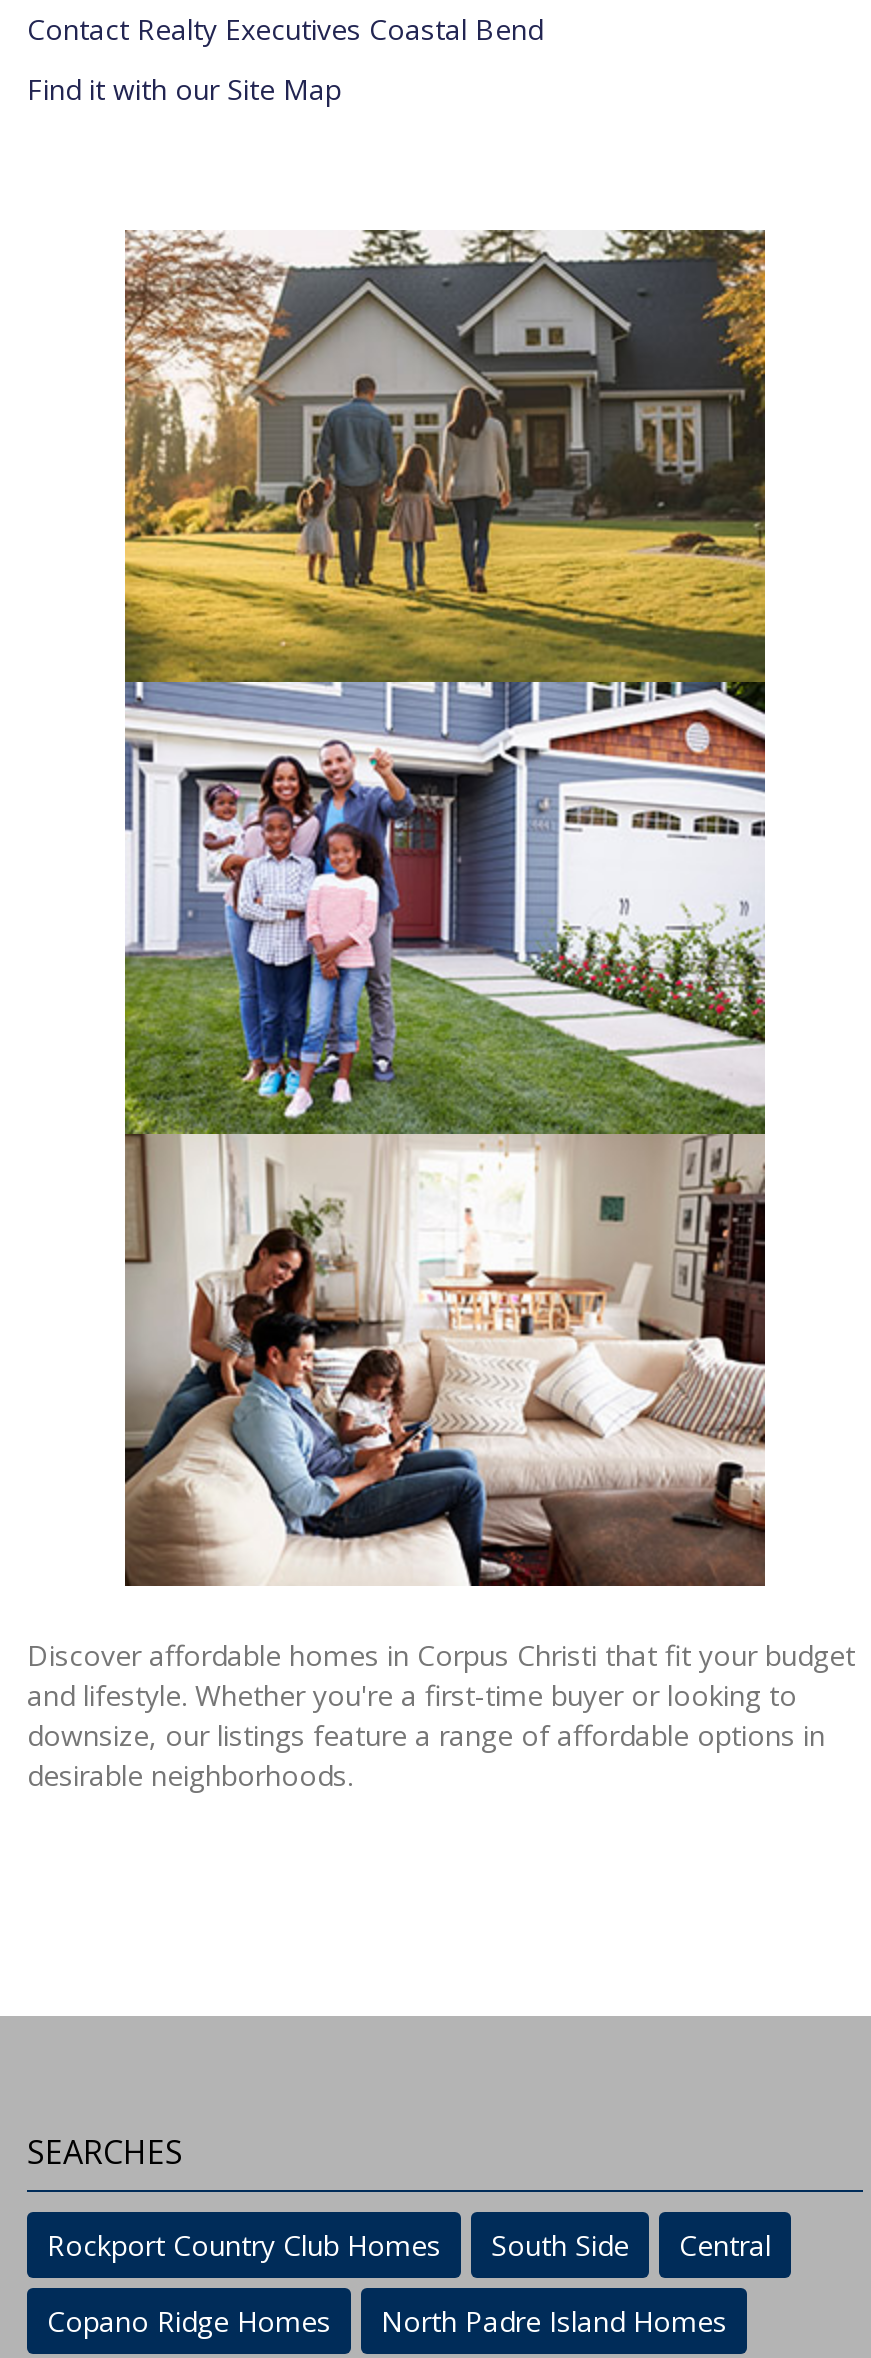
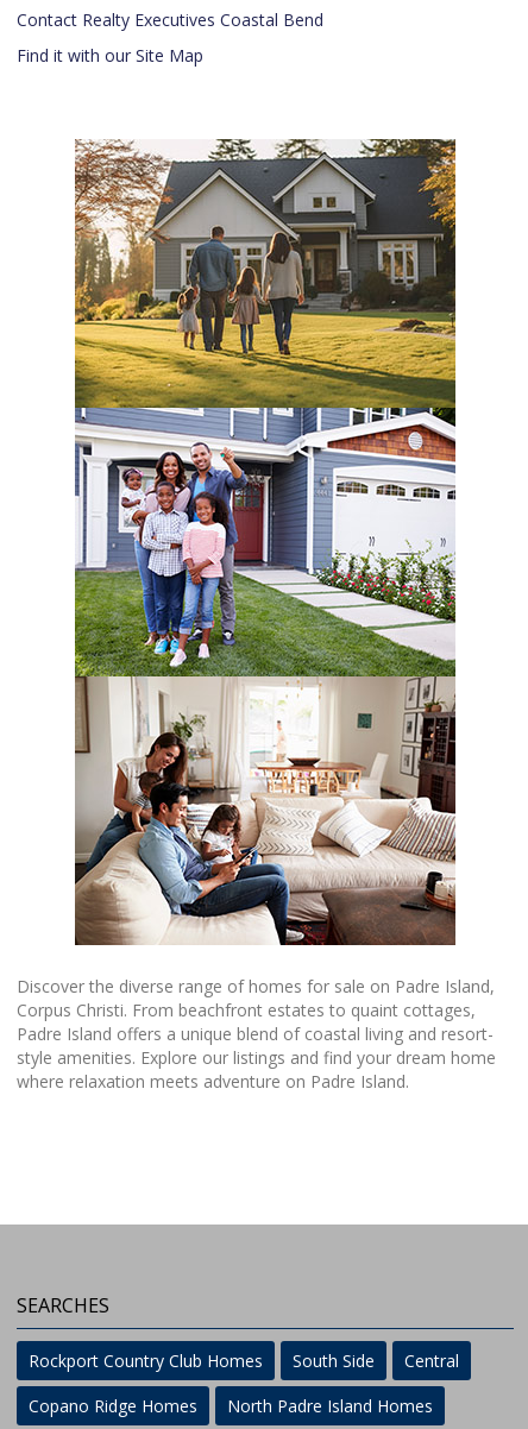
- Discover affordable homes in Corpus Christi that fit your budget
- and lifestyle. Whether you're a first-time buyer or looking to
- downsize, our listings feature a range of affordable options in
- desirable neighborhoods.
+ Discover the diverse range of homes for sale on Padre Island,
+ Corpus Christi. From beachfront estates to quaint cottages,
+ Padre Island offers a unique blend of coastal living and resort-
+ style amenities. Explore our listings and find your dream home
+ where relaxation meets adventure on Padre Island.
